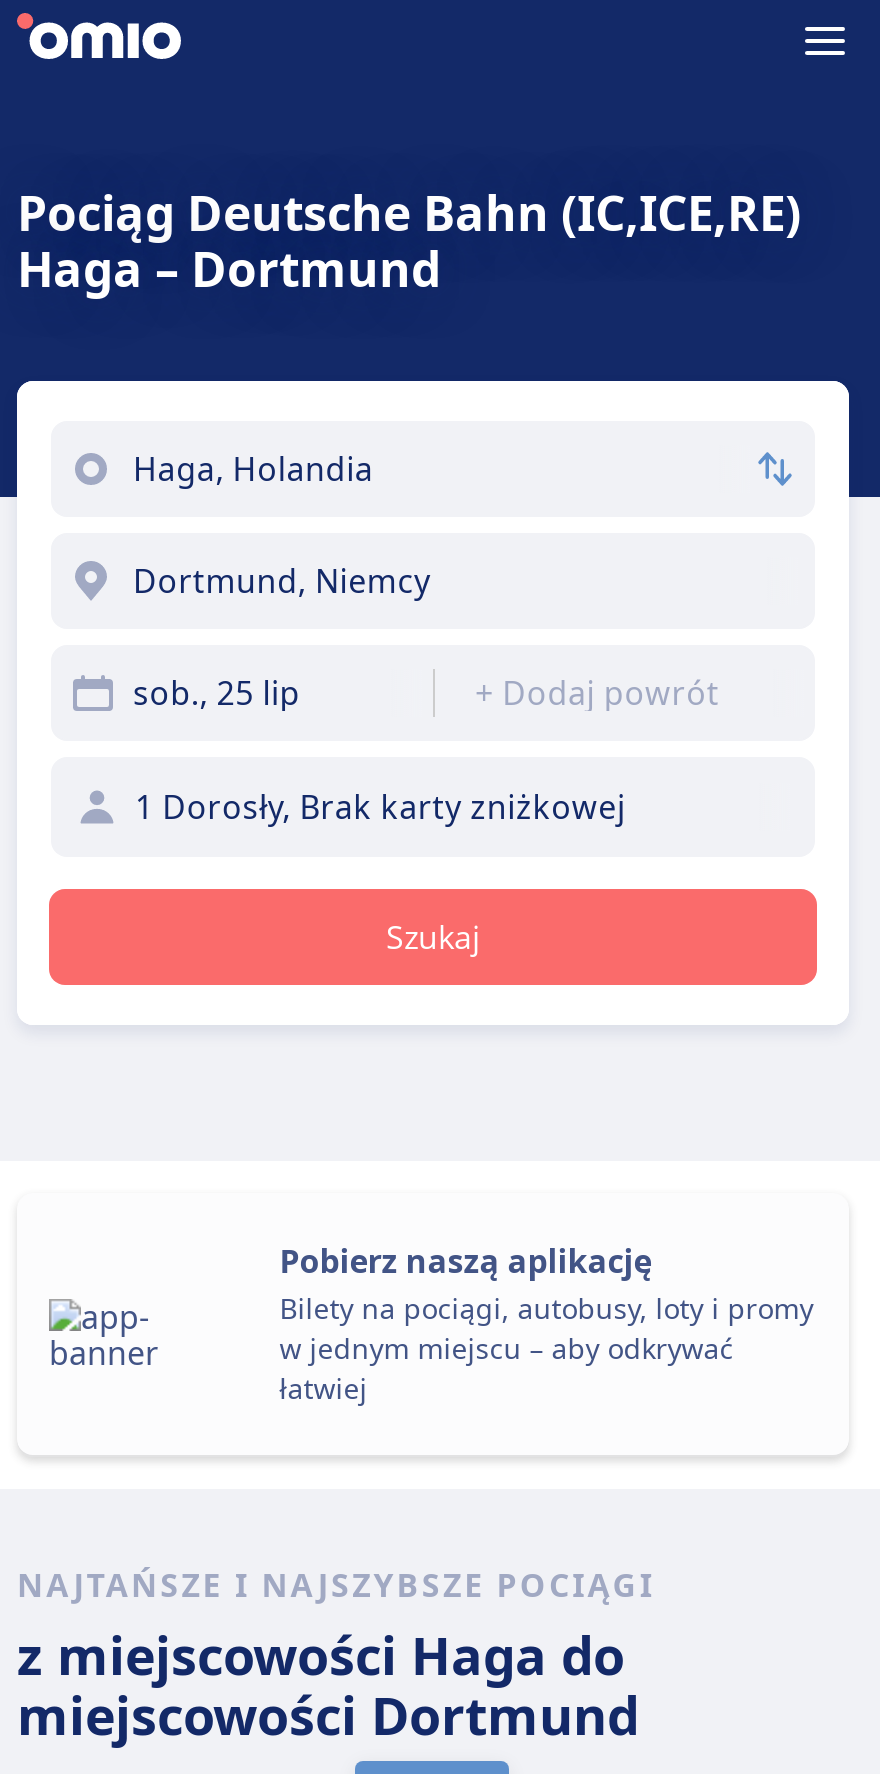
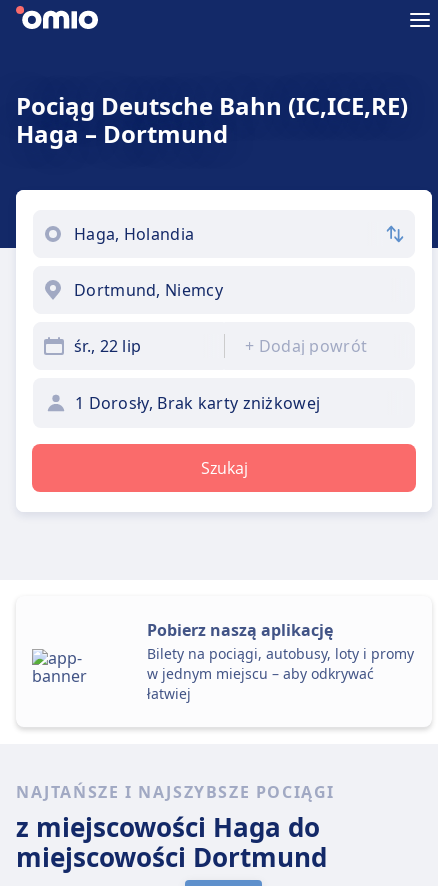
- sob., 25 lip
+ śr., 22 lip
